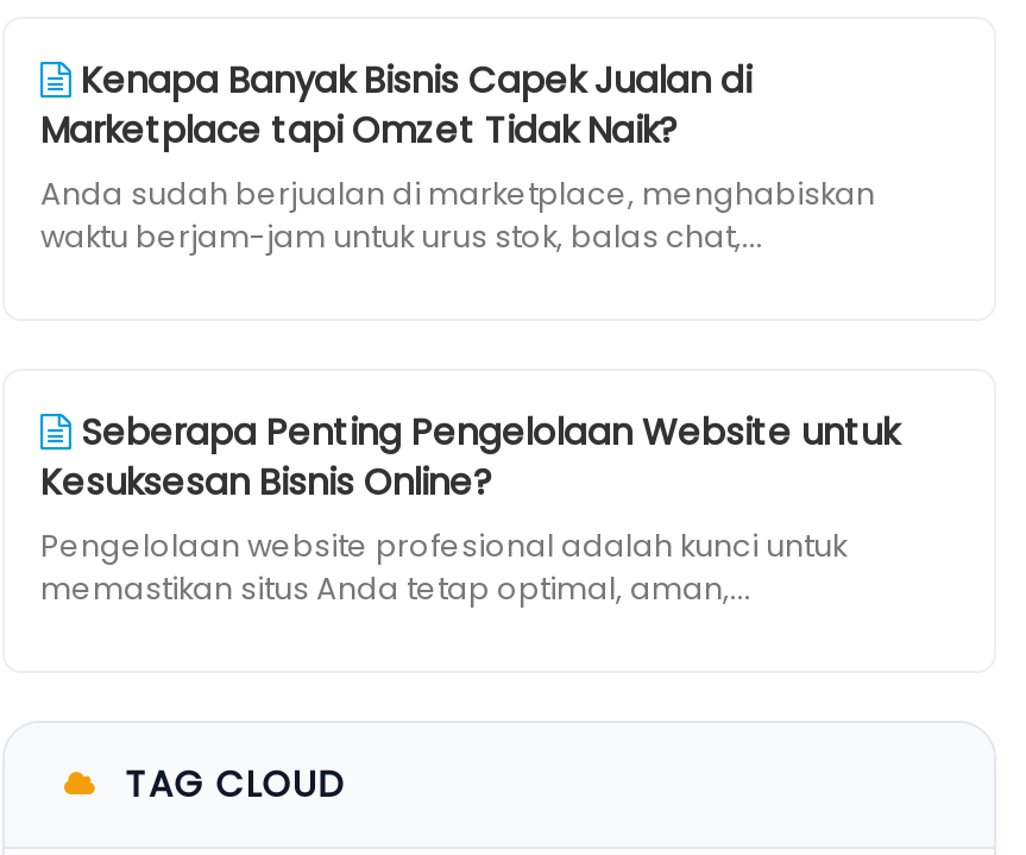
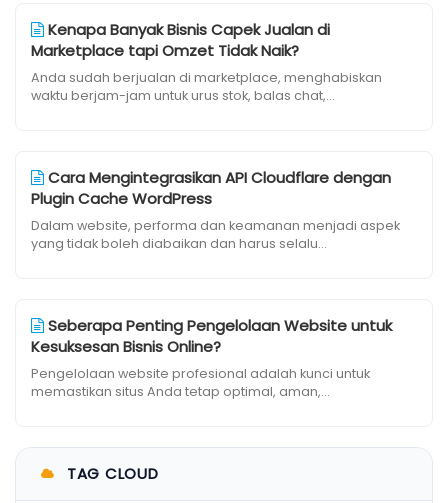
+ Cara Mengintegrasikan API Cloudflare dengan
+ Plugin Cache WordPress
+ Dalam website, performa dan keamanan menjadi aspek
+ yang tidak boleh diabaikan dan harus selalu...
